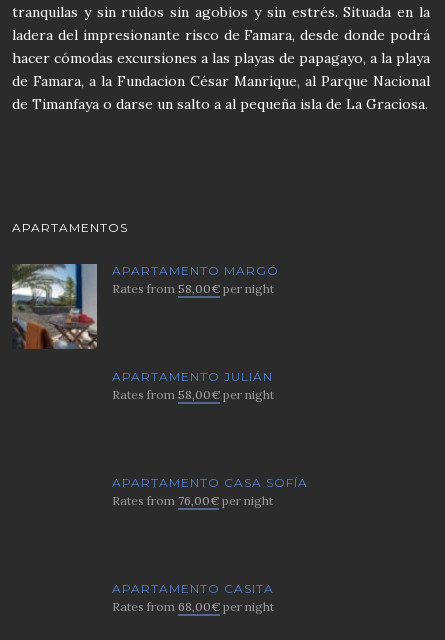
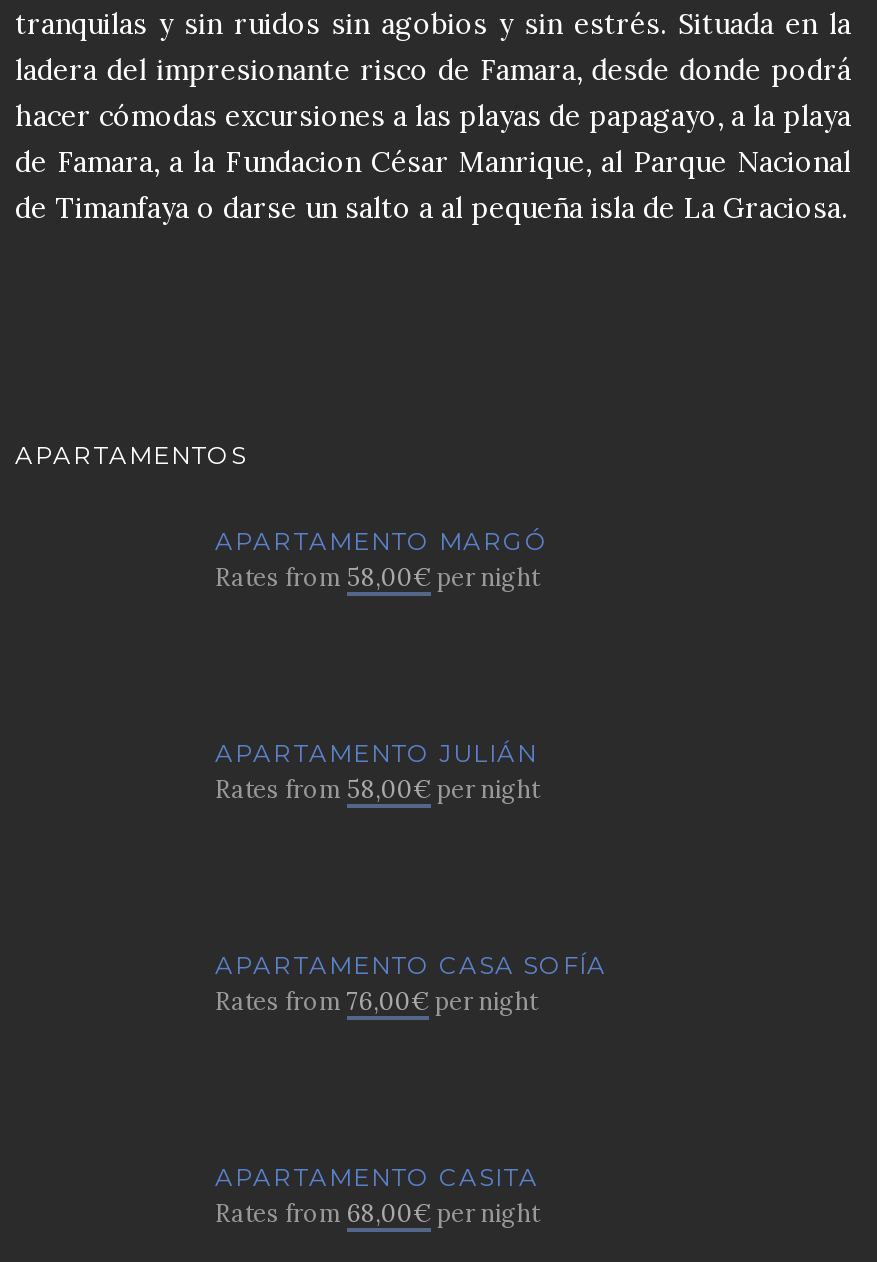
- [image]
